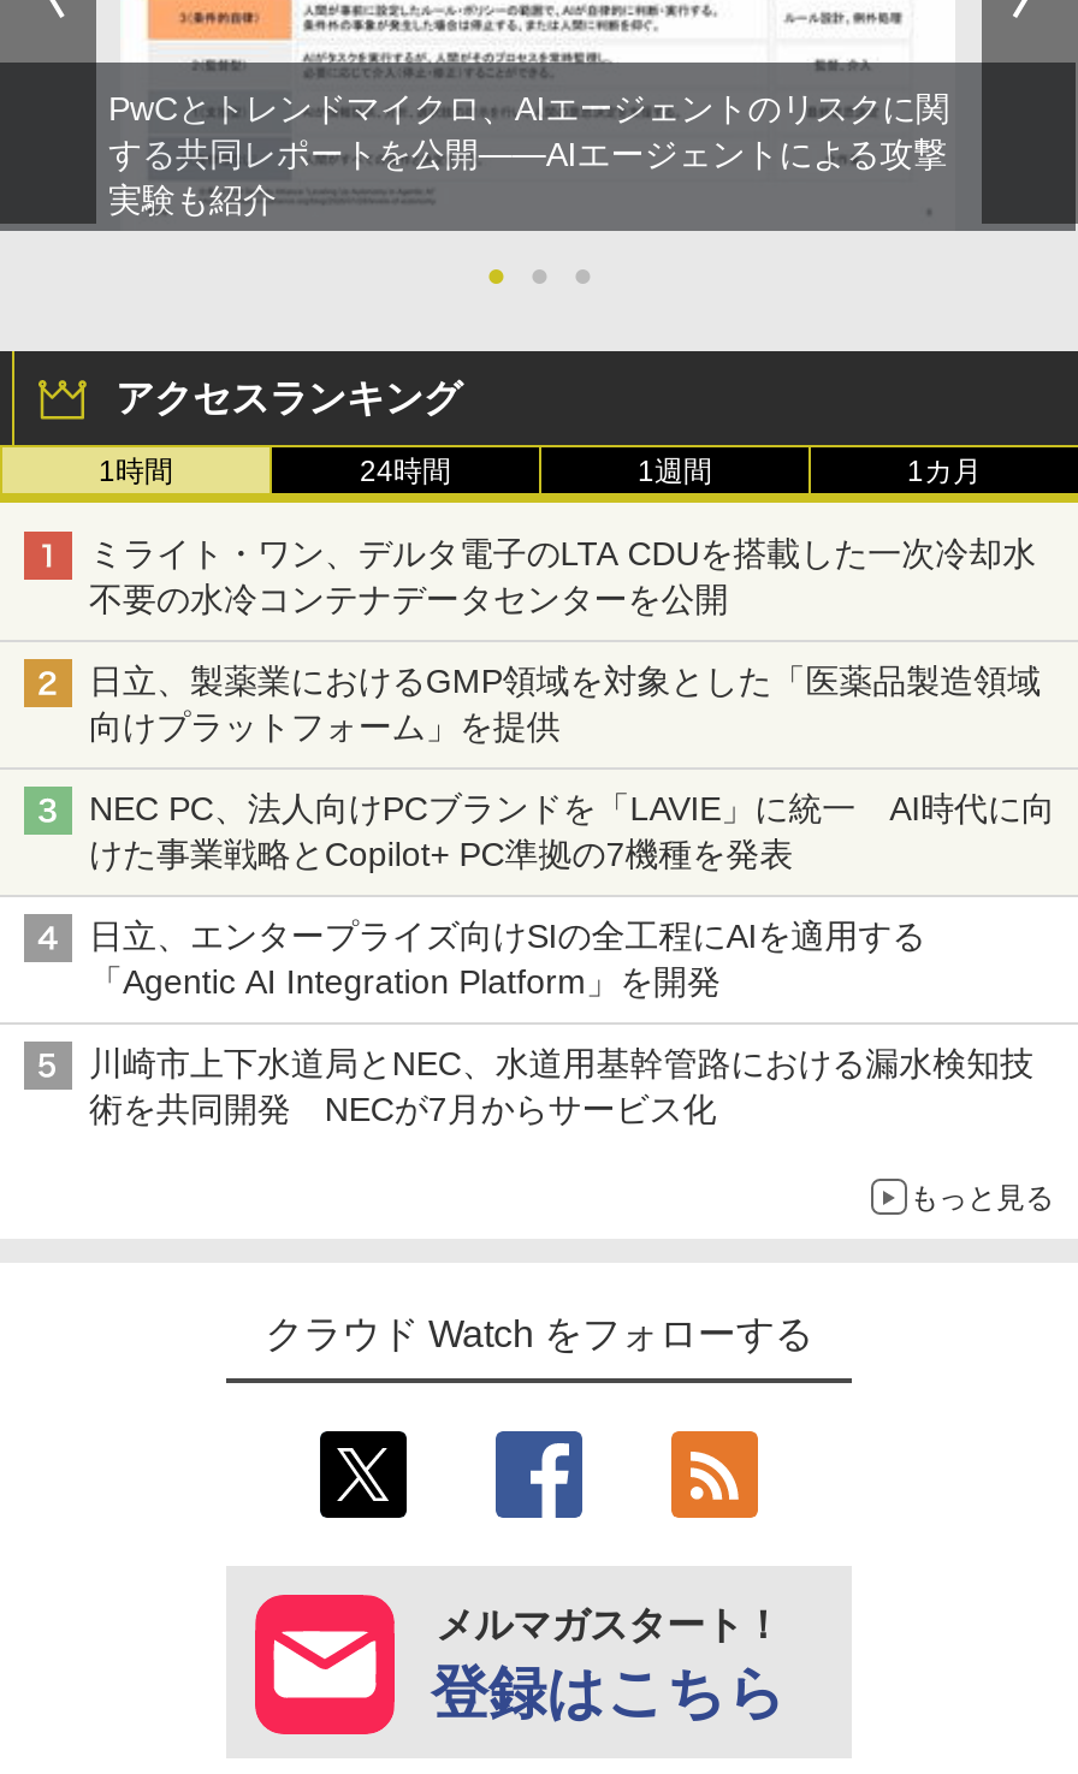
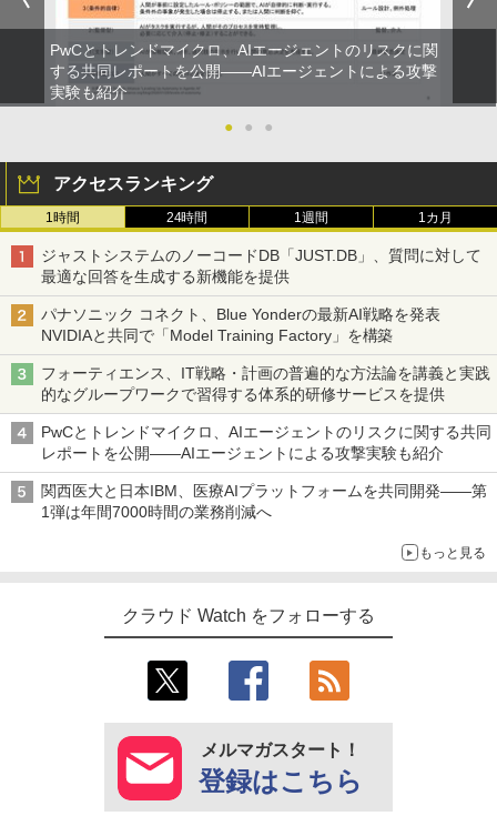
- ミライト・ワン、デルタ電子のLTA CDUを搭載した一次冷却水
- 不要の水冷コンテナデータセンターを公開
+ ジャストシステムのノーコードDB「JUST.DB」、質問に対して
+ 最適な回答を生成する新機能を提供

- 日立、製薬業におけるGMP領域を対象とした「医薬品製造領域
- 向けプラットフォーム」を提供
+ パナソニック コネクト、Blue Yonderの最新AI戦略を発表
+ NVIDIAと共同で「Model Training Factory」を構築

- NEC PC、法人向けPCブランドを「LAVIE」に統一 AI時代に向
- けた事業戦略とCopilot+ PC準拠の7機種を発表
+ フォーティエンス、IT戦略・計画の普遍的な方法論を講義と実践
+ 的なグループワークで習得する体系的研修サービスを提供

- 日立、エンタープライズ向けSIの全工程にAIを適用する
- 「Agentic AI Integration Platform」を開発
+ PwCとトレンドマイクロ、AIエージェントのリスクに関する共同
+ レポートを公開――AIエージェントによる攻撃実験も紹介

- 川崎市上下水道局とNEC、水道用基幹管路における漏水検知技
- 術を共同開発 NECが7月からサービス化
+ 関西医大と日本IBM、医療AIプラットフォームを共同開発――第
+ 1弾は年間7000時間の業務削減へ
